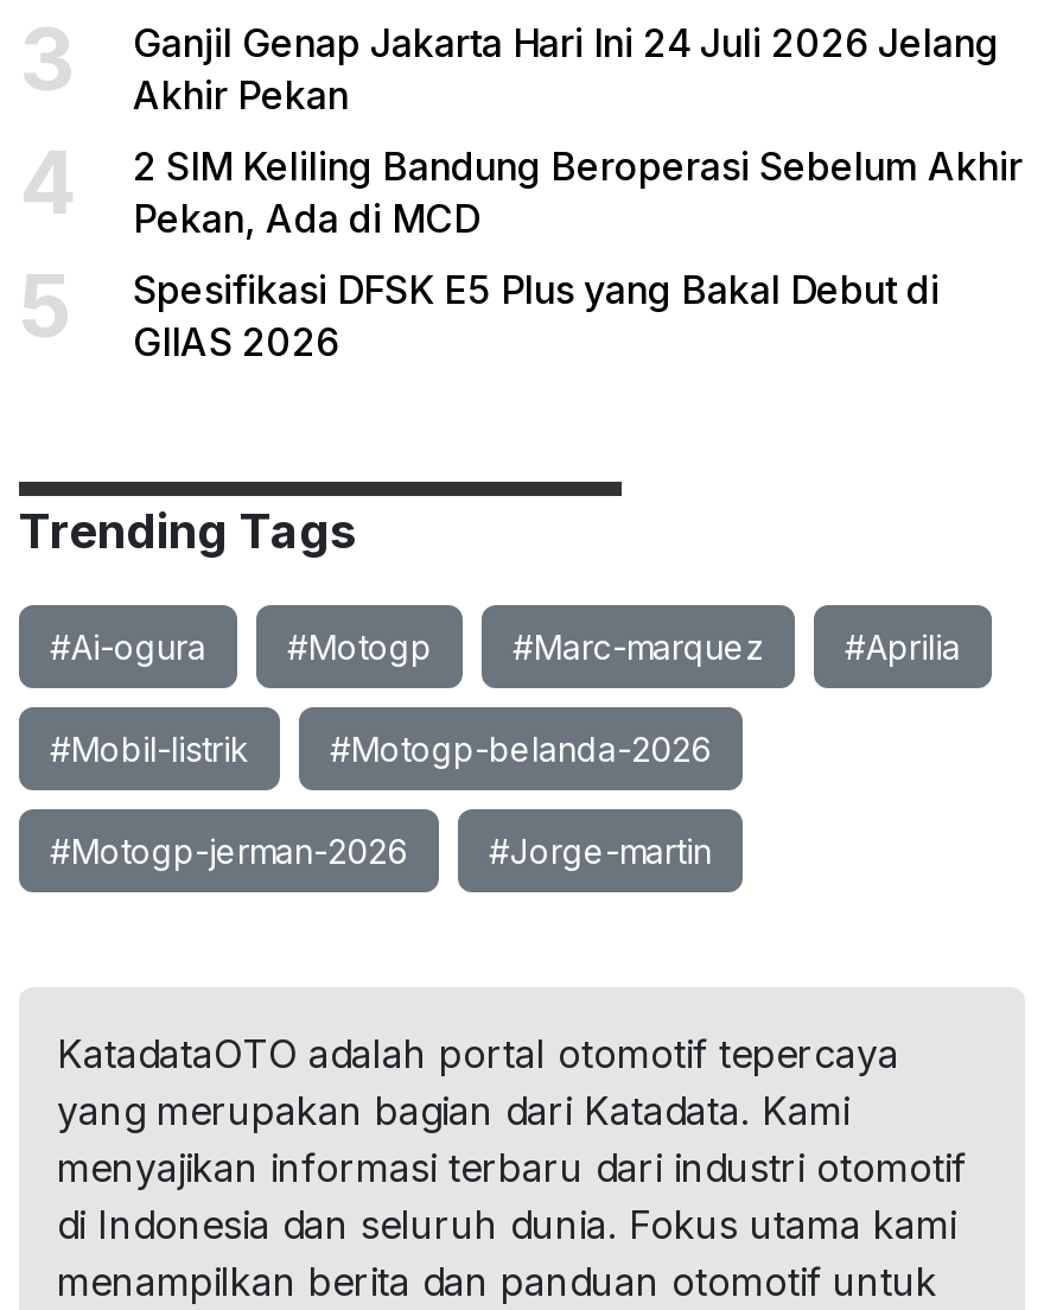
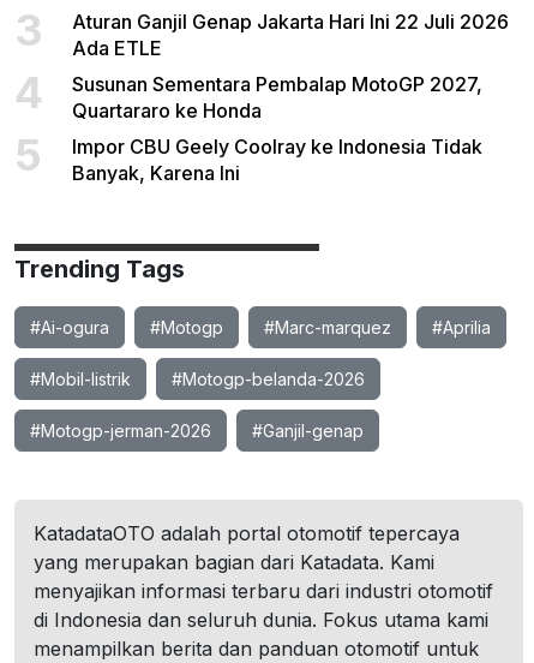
- Ganjil Genap Jakarta Hari Ini 24 Juli 2026 Jelang
- Akhir Pekan
+ Aturan Ganjil Genap Jakarta Hari Ini 22 Juli 2026
+ Ada ETLE

- 2 SIM Keliling Bandung Beroperasi Sebelum Akhir
- Pekan, Ada di MCD
+ Susunan Sementara Pembalap MotoGP 2027,
+ Quartararo ke Honda

- Spesifikasi DFSK E5 Plus yang Bakal Debut di
- GIIAS 2026
+ Impor CBU Geely Coolray ke Indonesia Tidak
+ Banyak, Karena Ini

- #Jorge-martin
+ #Ganjil-genap
